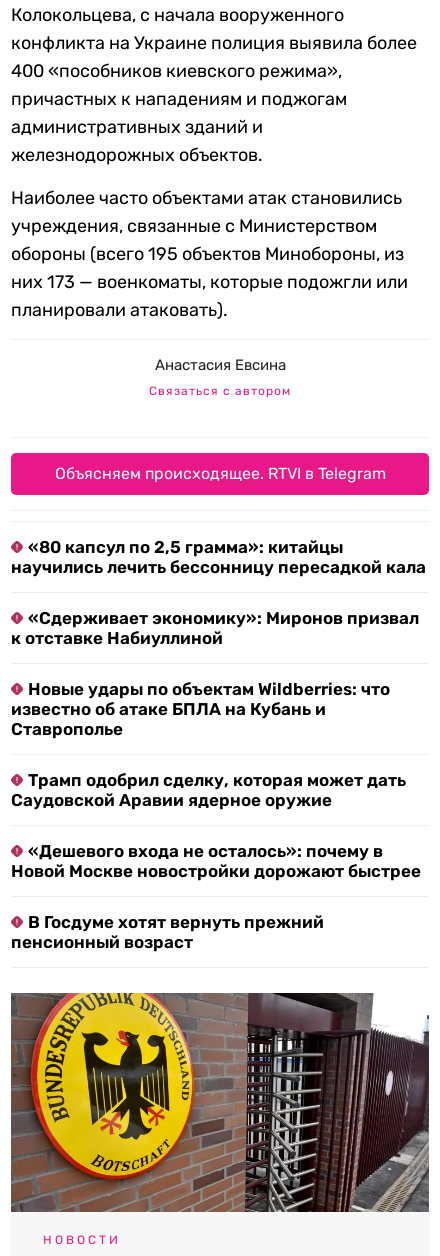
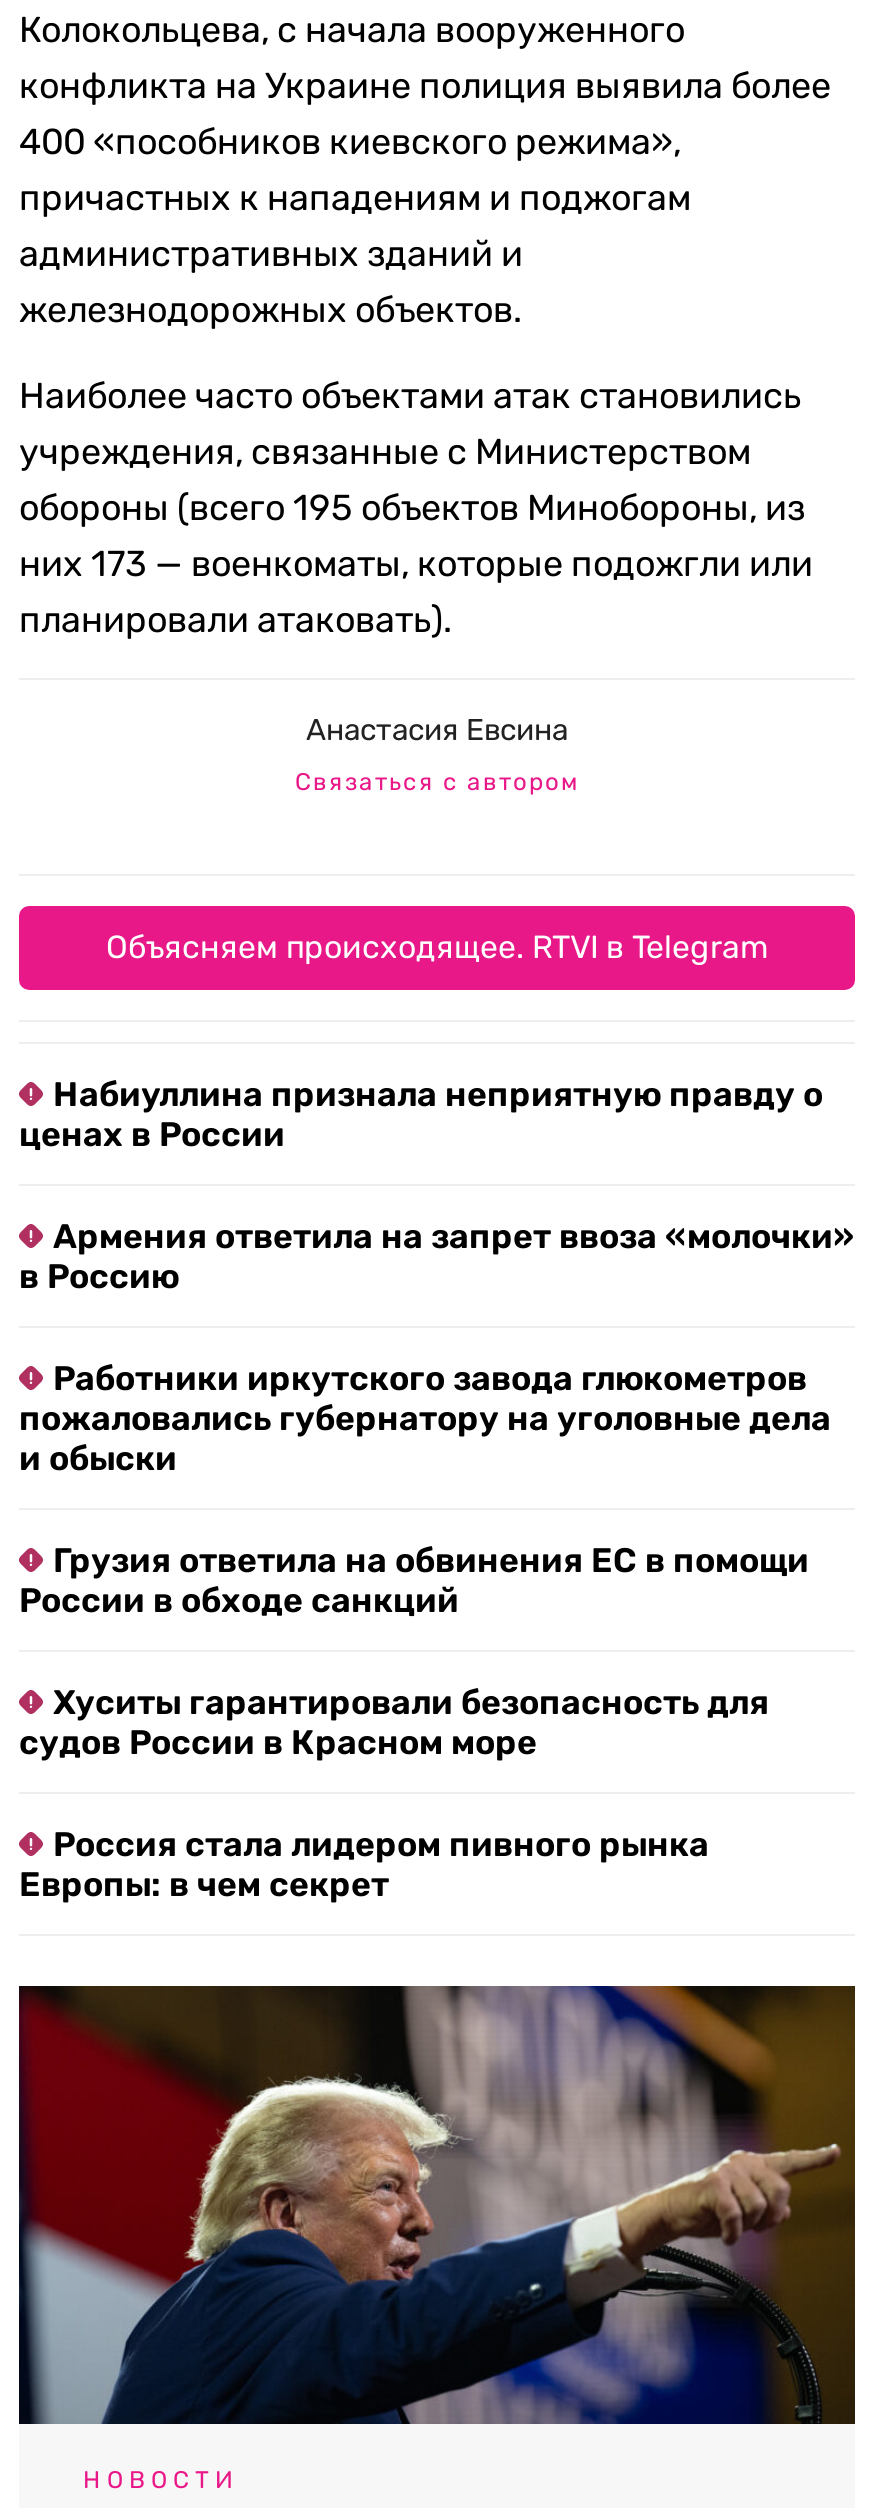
- «80 капсул по 2,5 грамма»: китайцы
- научились лечить бессонницу пересадкой кала
+ Набиуллина признала неприятную правду о
+ ценах в России

- «Сдерживает экономику»: Миронов призвал
- к отставке Набиуллиной
+ Армения ответила на запрет ввоза «молочки»
+ в Россию

- Новые удары по объектам Wildberries: что
- известно об атаке БПЛА на Кубань и
- Ставрополье
+ Работники иркутского завода глюкометров
+ пожаловались губернатору на уголовные дела
+ и обыски

- Трамп одобрил сделку, которая может дать
- Саудовской Аравии ядерное оружие
+ Грузия ответила на обвинения ЕС в помощи
+ России в обходе санкций

- «Дешевого входа не осталось»: почему в
- Новой Москве новостройки дорожают быстрее
+ Хуситы гарантировали безопасность для
+ судов России в Красном море

- В Госдуме хотят вернуть прежний
- пенсионный возраст
+ Россия стала лидером пивного рынка
+ Европы: в чем секрет

- [image]
+ [image]
